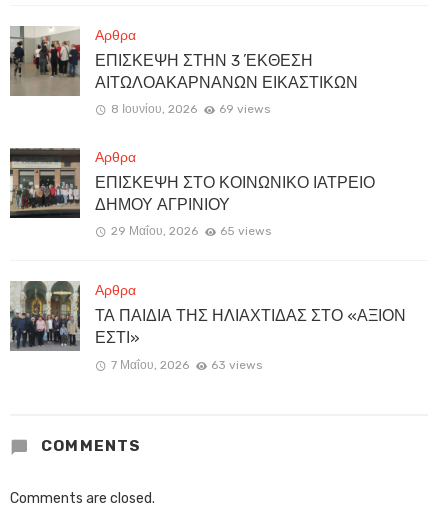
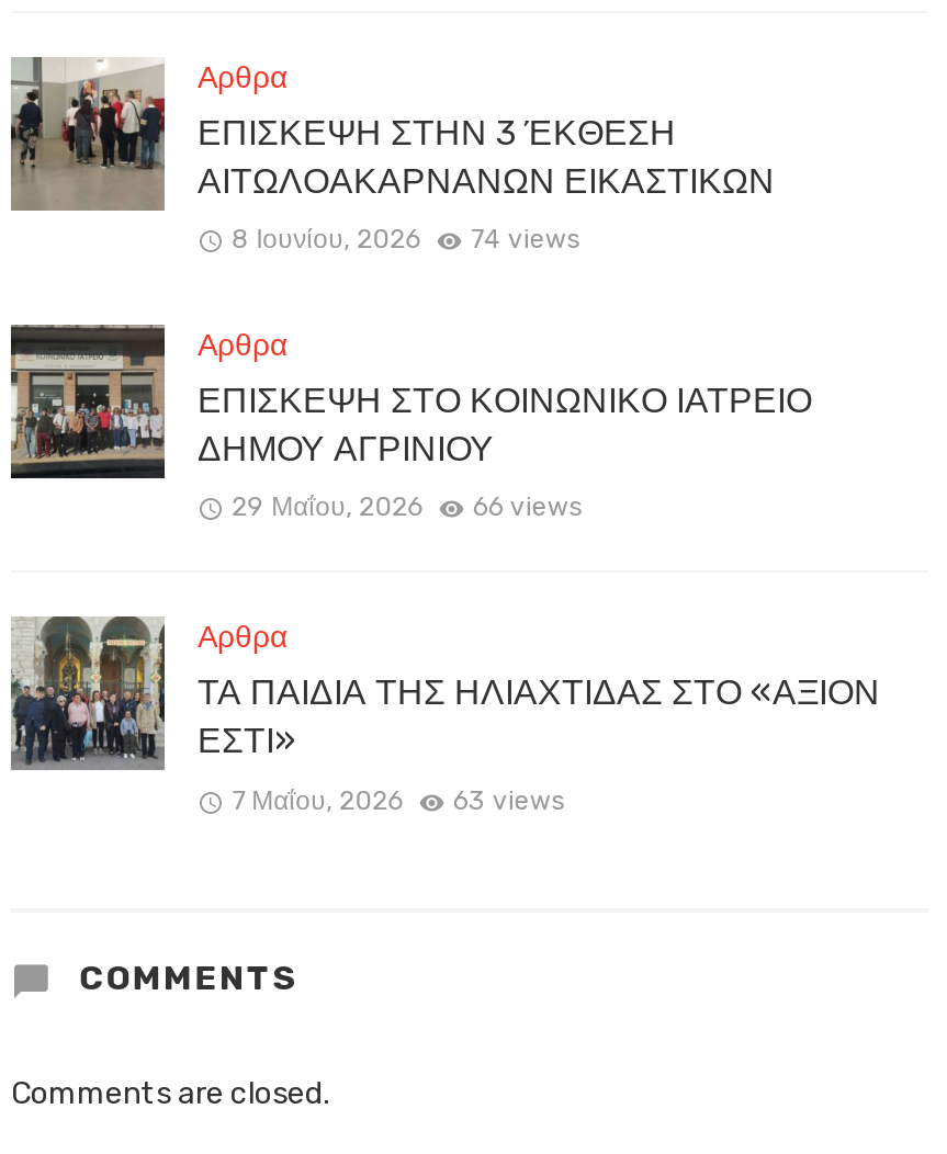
- 8 Ιουνίου, 2026 69 views
+ 8 Ιουνίου, 2026 74 views

- 29 Μαΐου, 2026 65 views
+ 29 Μαΐου, 2026 66 views
